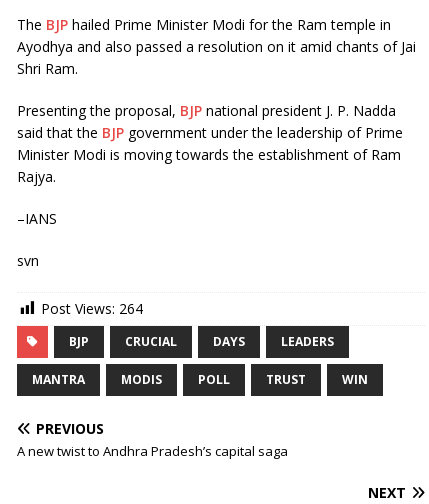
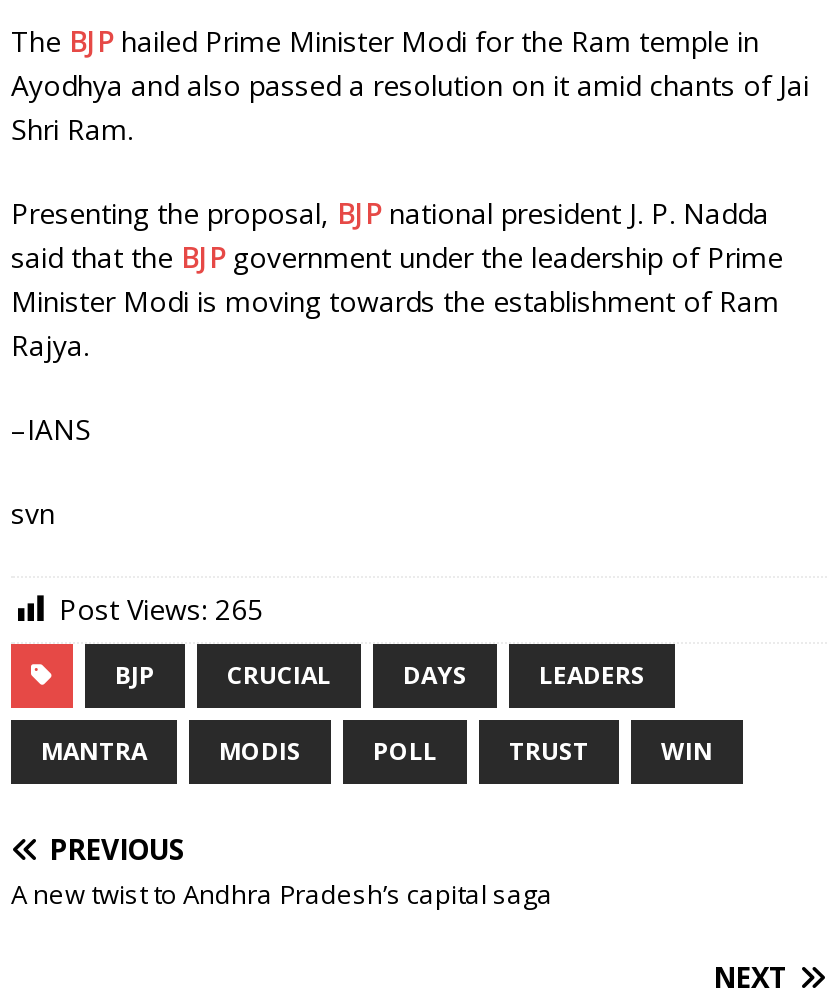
- Post Views: 264
+ Post Views: 265
